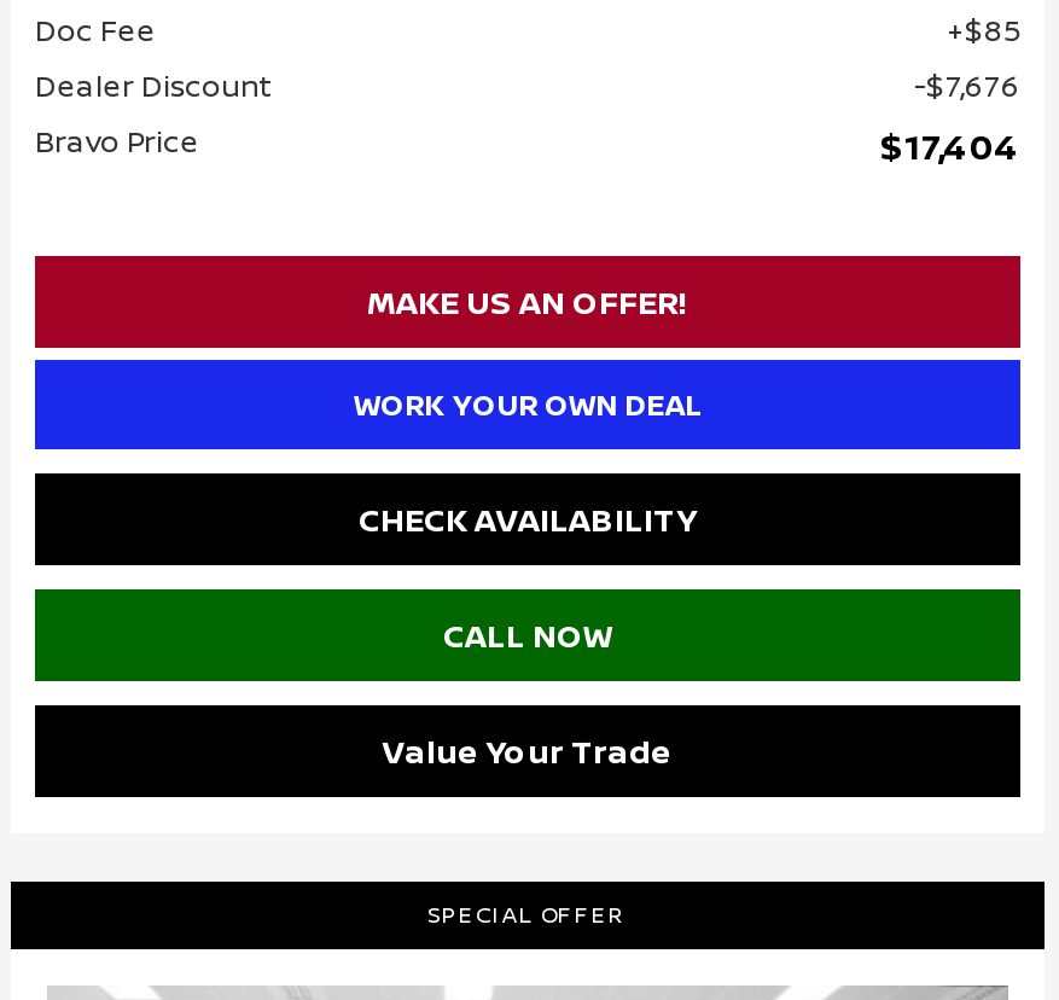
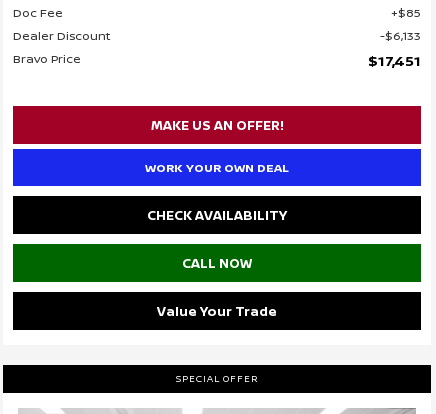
- $7,676
+ $6,133

- $17,404
+ $17,451
